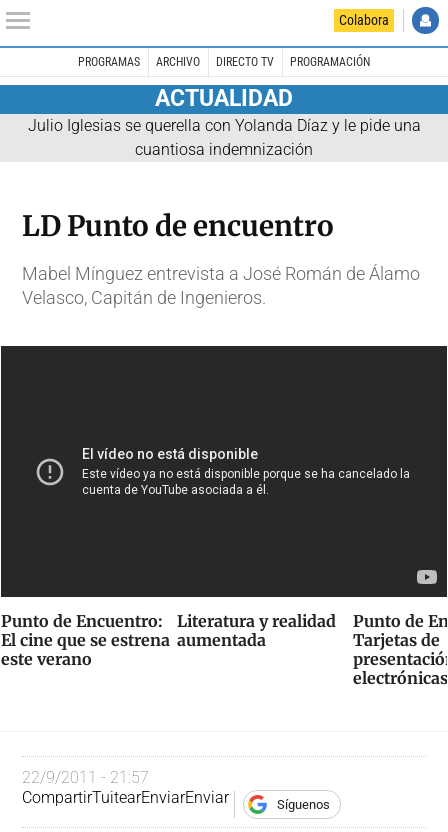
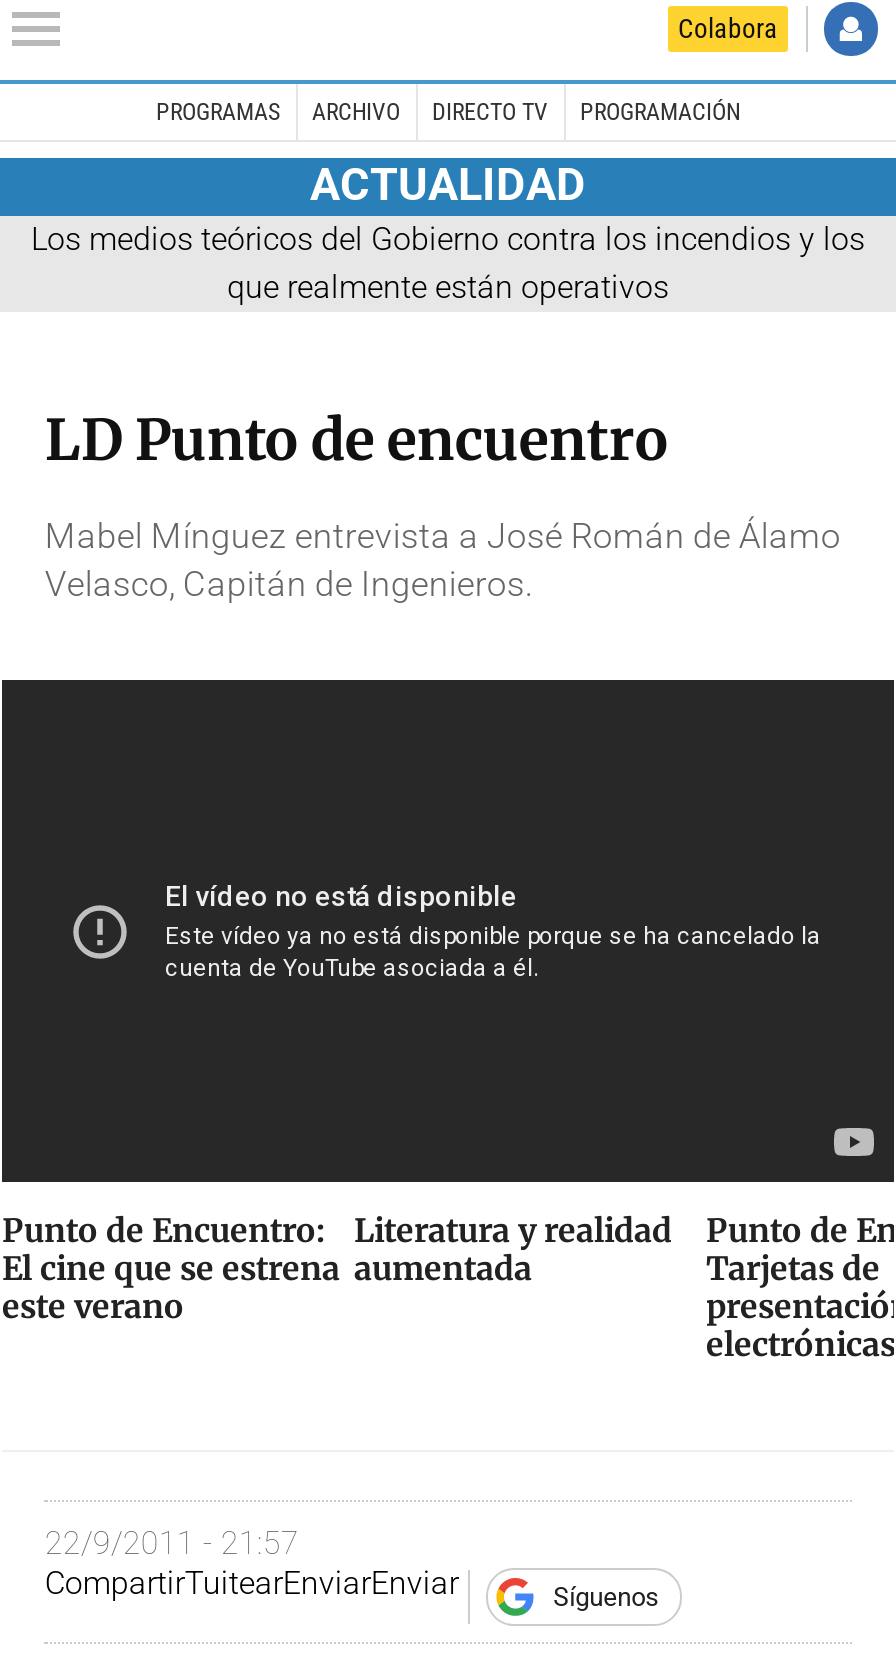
- Julio Iglesias se querella con Yolanda Díaz y le pide una
- cuantiosa indemnización
+ Los medios teóricos del Gobierno contra los incendios y los
+ que realmente están operativos
